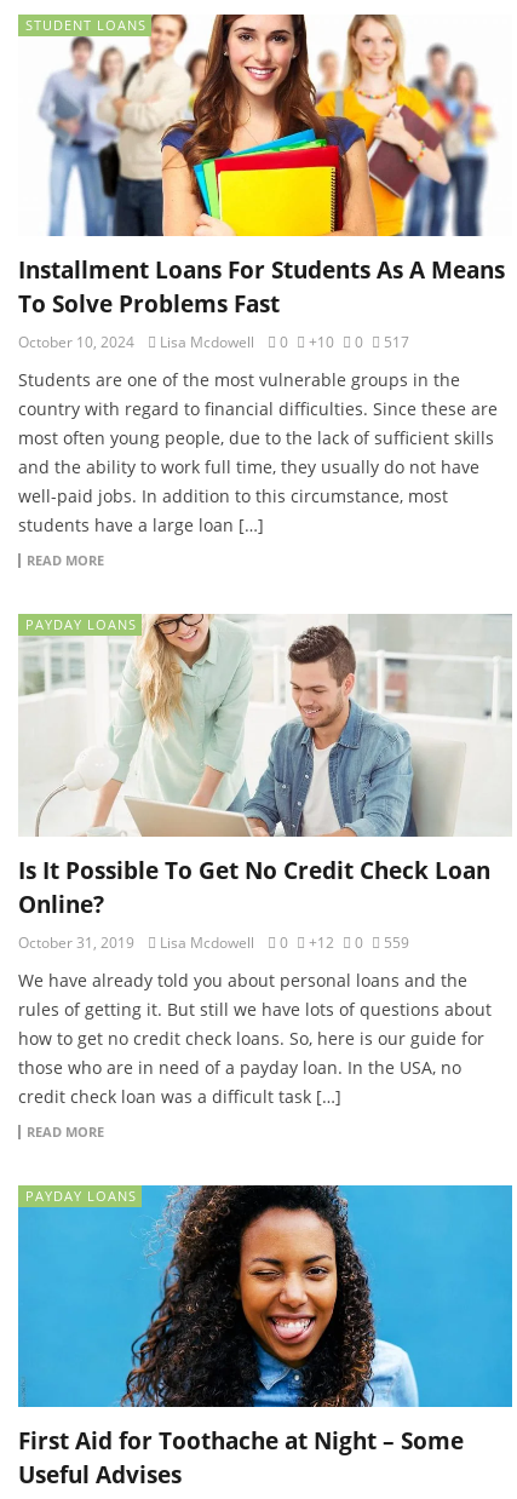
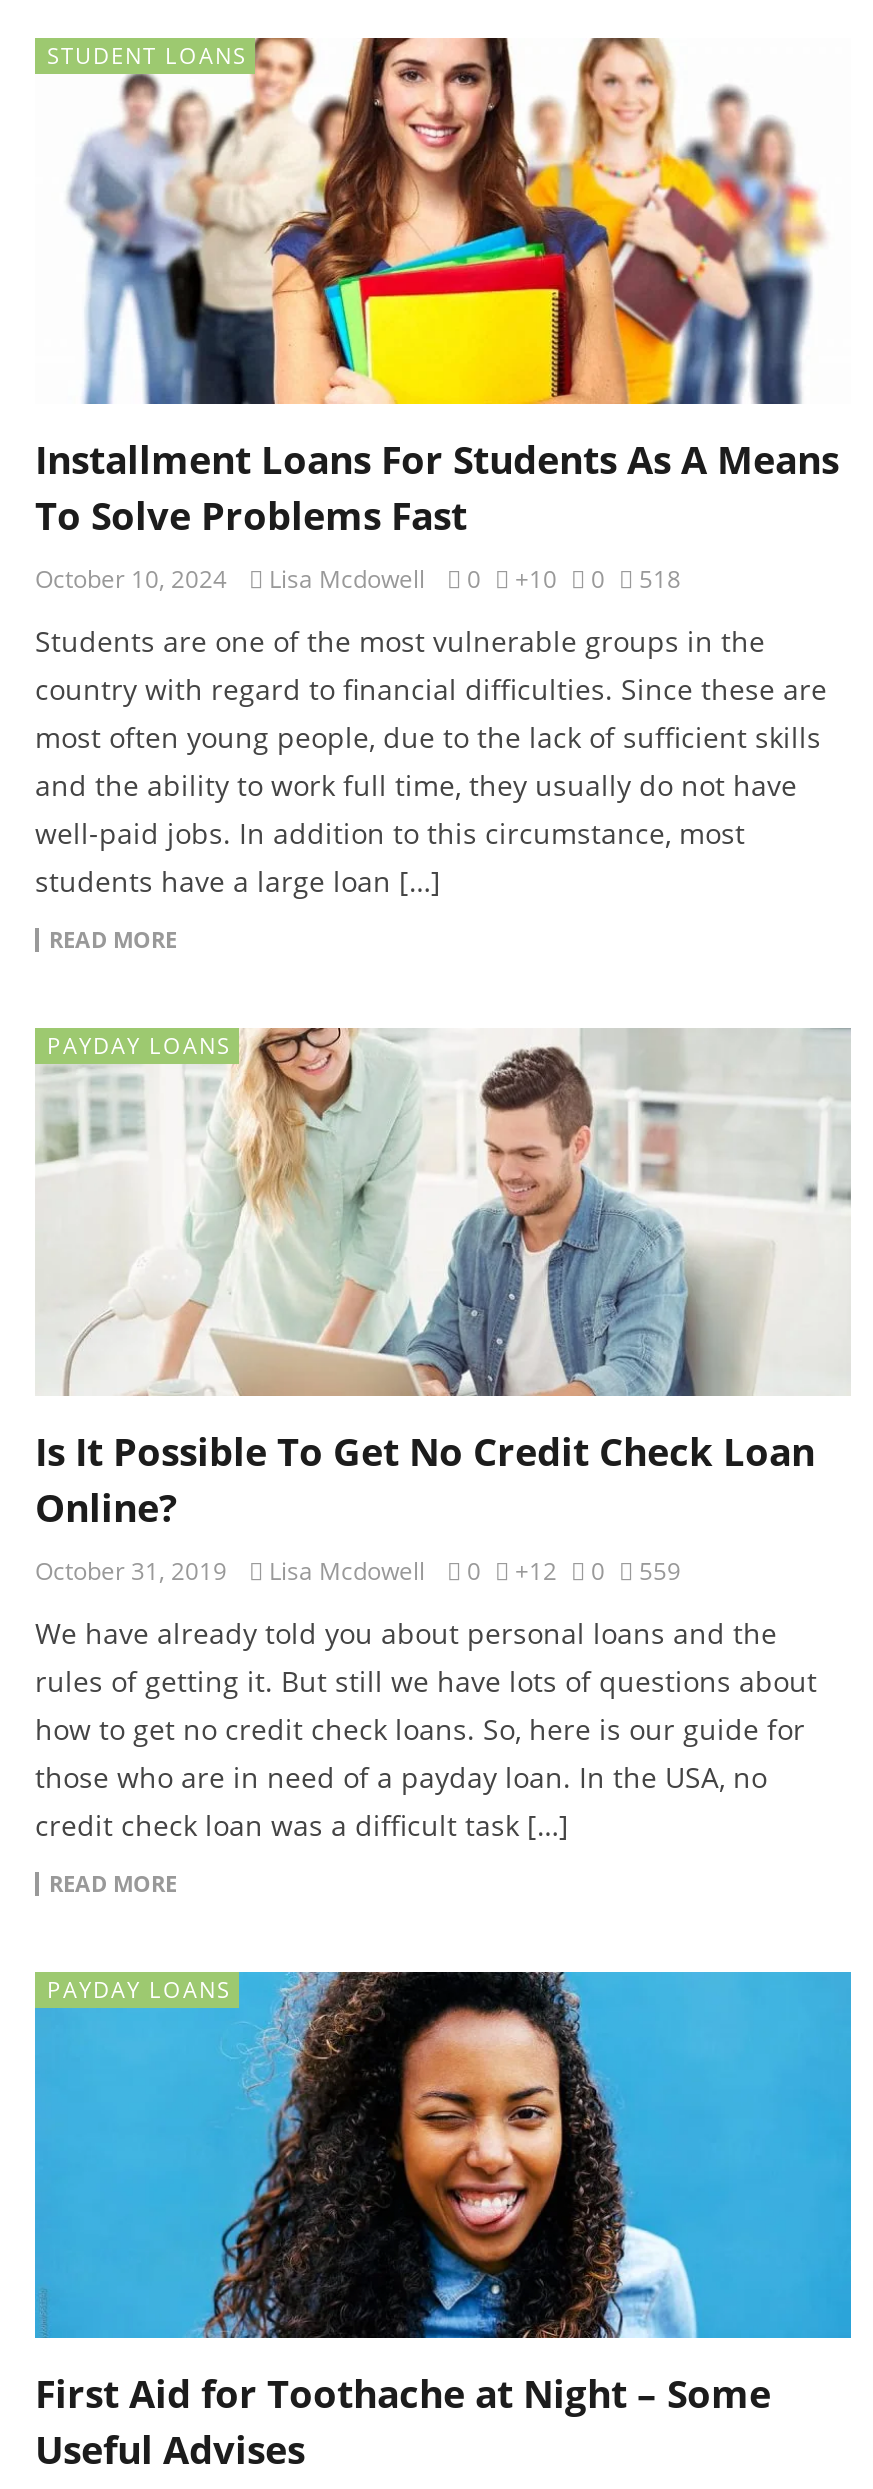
- October 10, 2024 Lisa Mcdowell 0 +10 0 517
+ October 10, 2024 Lisa Mcdowell 0 +10 0 518
